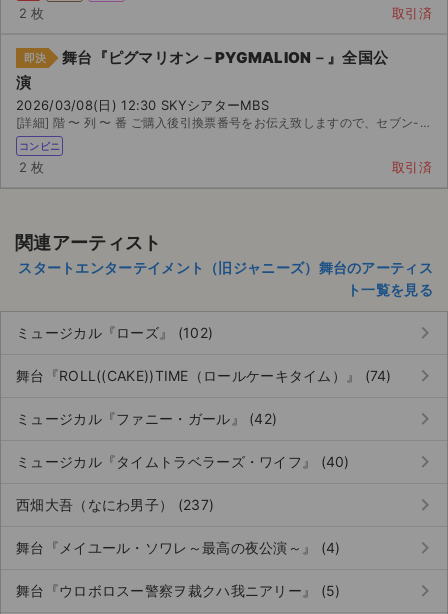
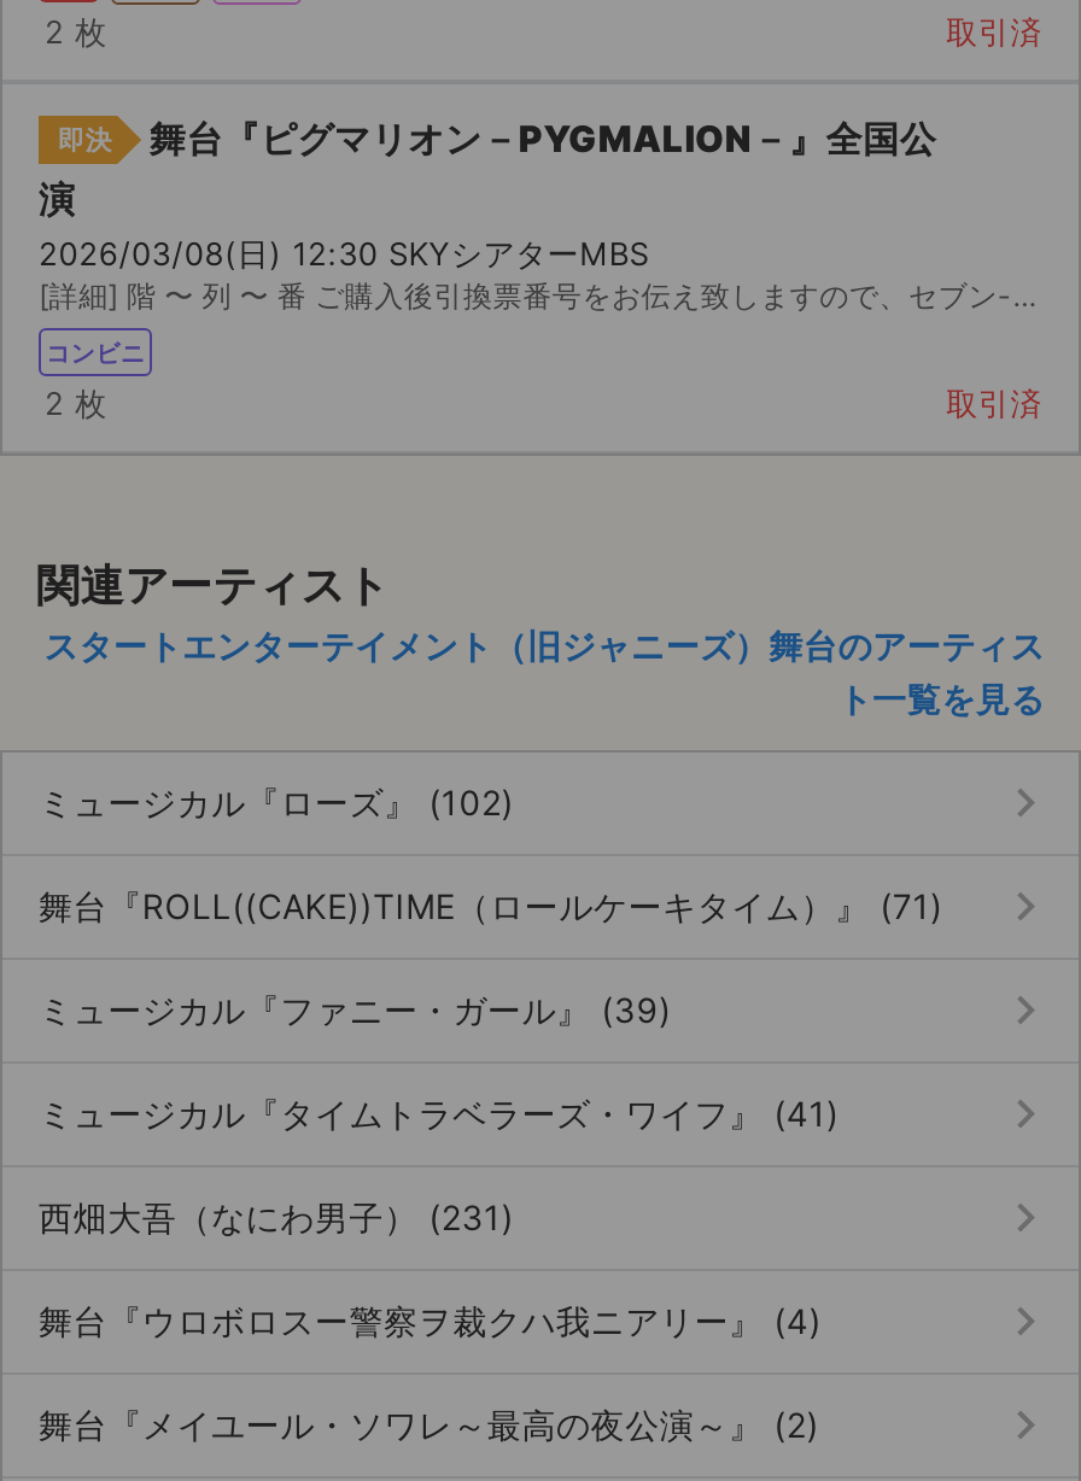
- 舞台『ROLL((CAKE))TIME（ロールケーキタイム）』 (74)
+ 舞台『ROLL((CAKE))TIME（ロールケーキタイム）』 (71)

- ミュージカル『ファニー・ガール』 (42)
+ ミュージカル『ファニー・ガール』 (39)

- ミュージカル『タイムトラベラーズ・ワイフ』 (40)
+ ミュージカル『タイムトラベラーズ・ワイフ』 (41)

- 西畑大吾（なにわ男子） (237)
+ 西畑大吾（なにわ男子） (231)

- 舞台『メイユール・ソワレ～最高の夜公演～』 (4)
+ 舞台『ウロボロスー警察ヲ裁クハ我ニアリー』 (4)

- 舞台『ウロボロスー警察ヲ裁クハ我ニアリー』 (5)
+ 舞台『メイユール・ソワレ～最高の夜公演～』 (2)
